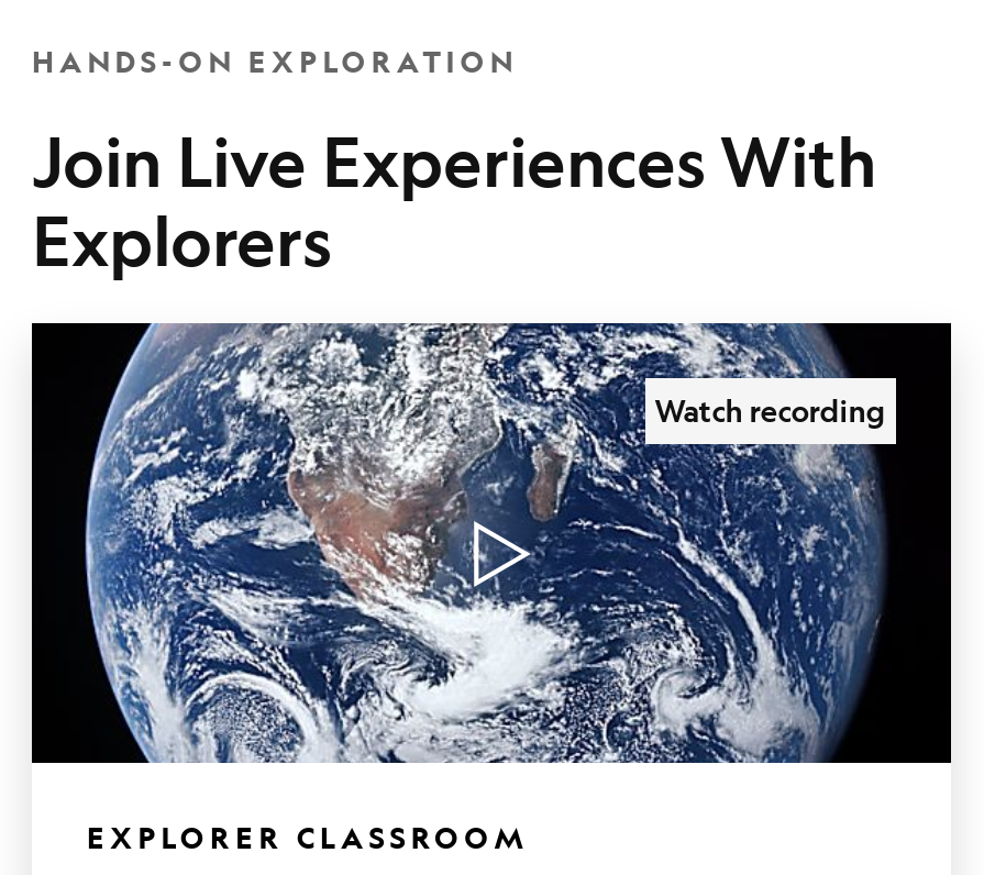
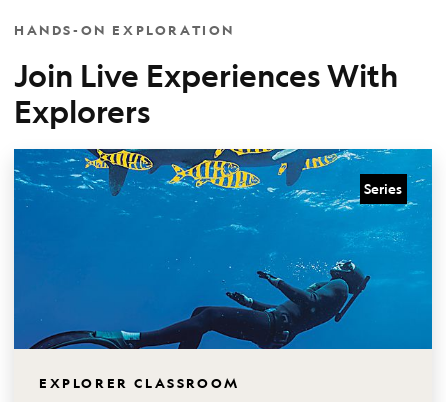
- [image]
- Watch recording
+ [image]
+ Series
